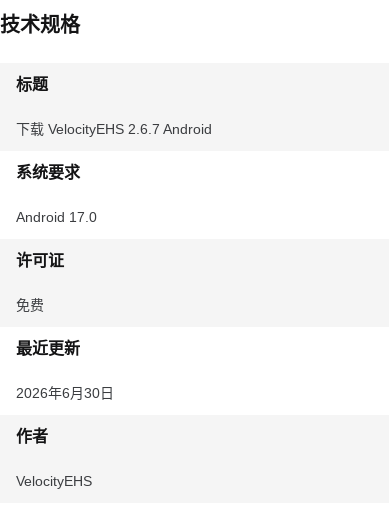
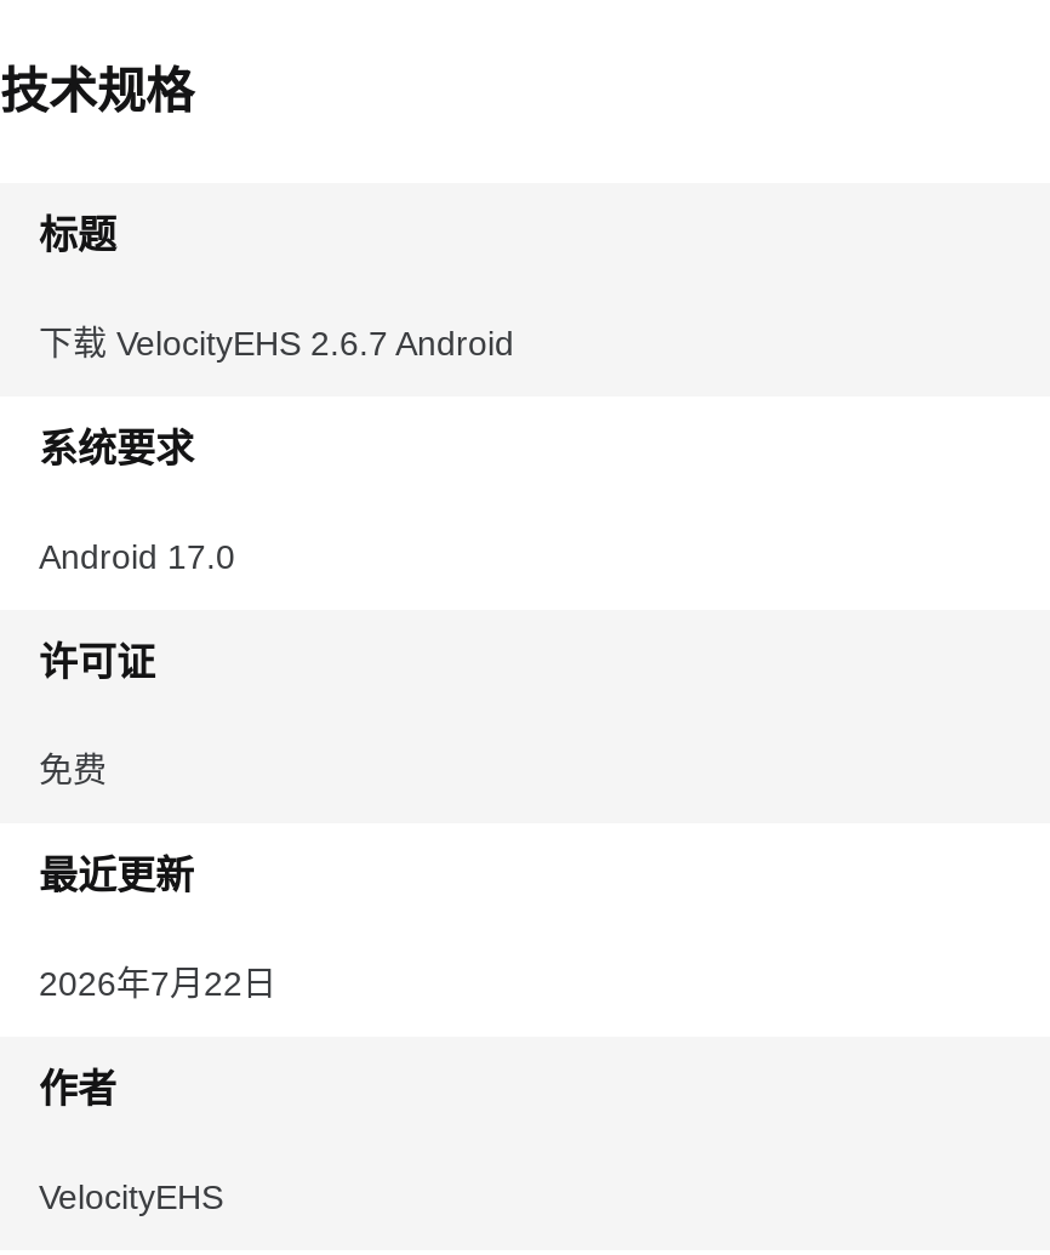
- 2026年6月30日
+ 2026年7月22日
